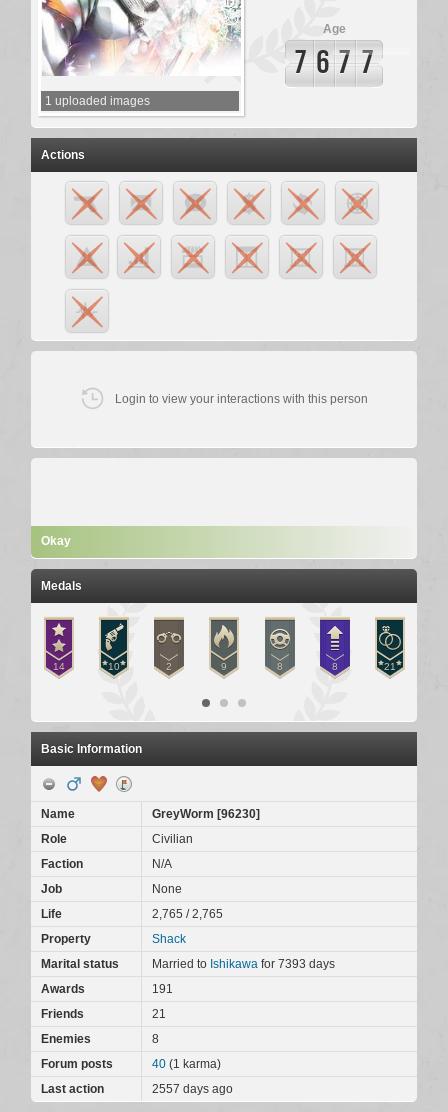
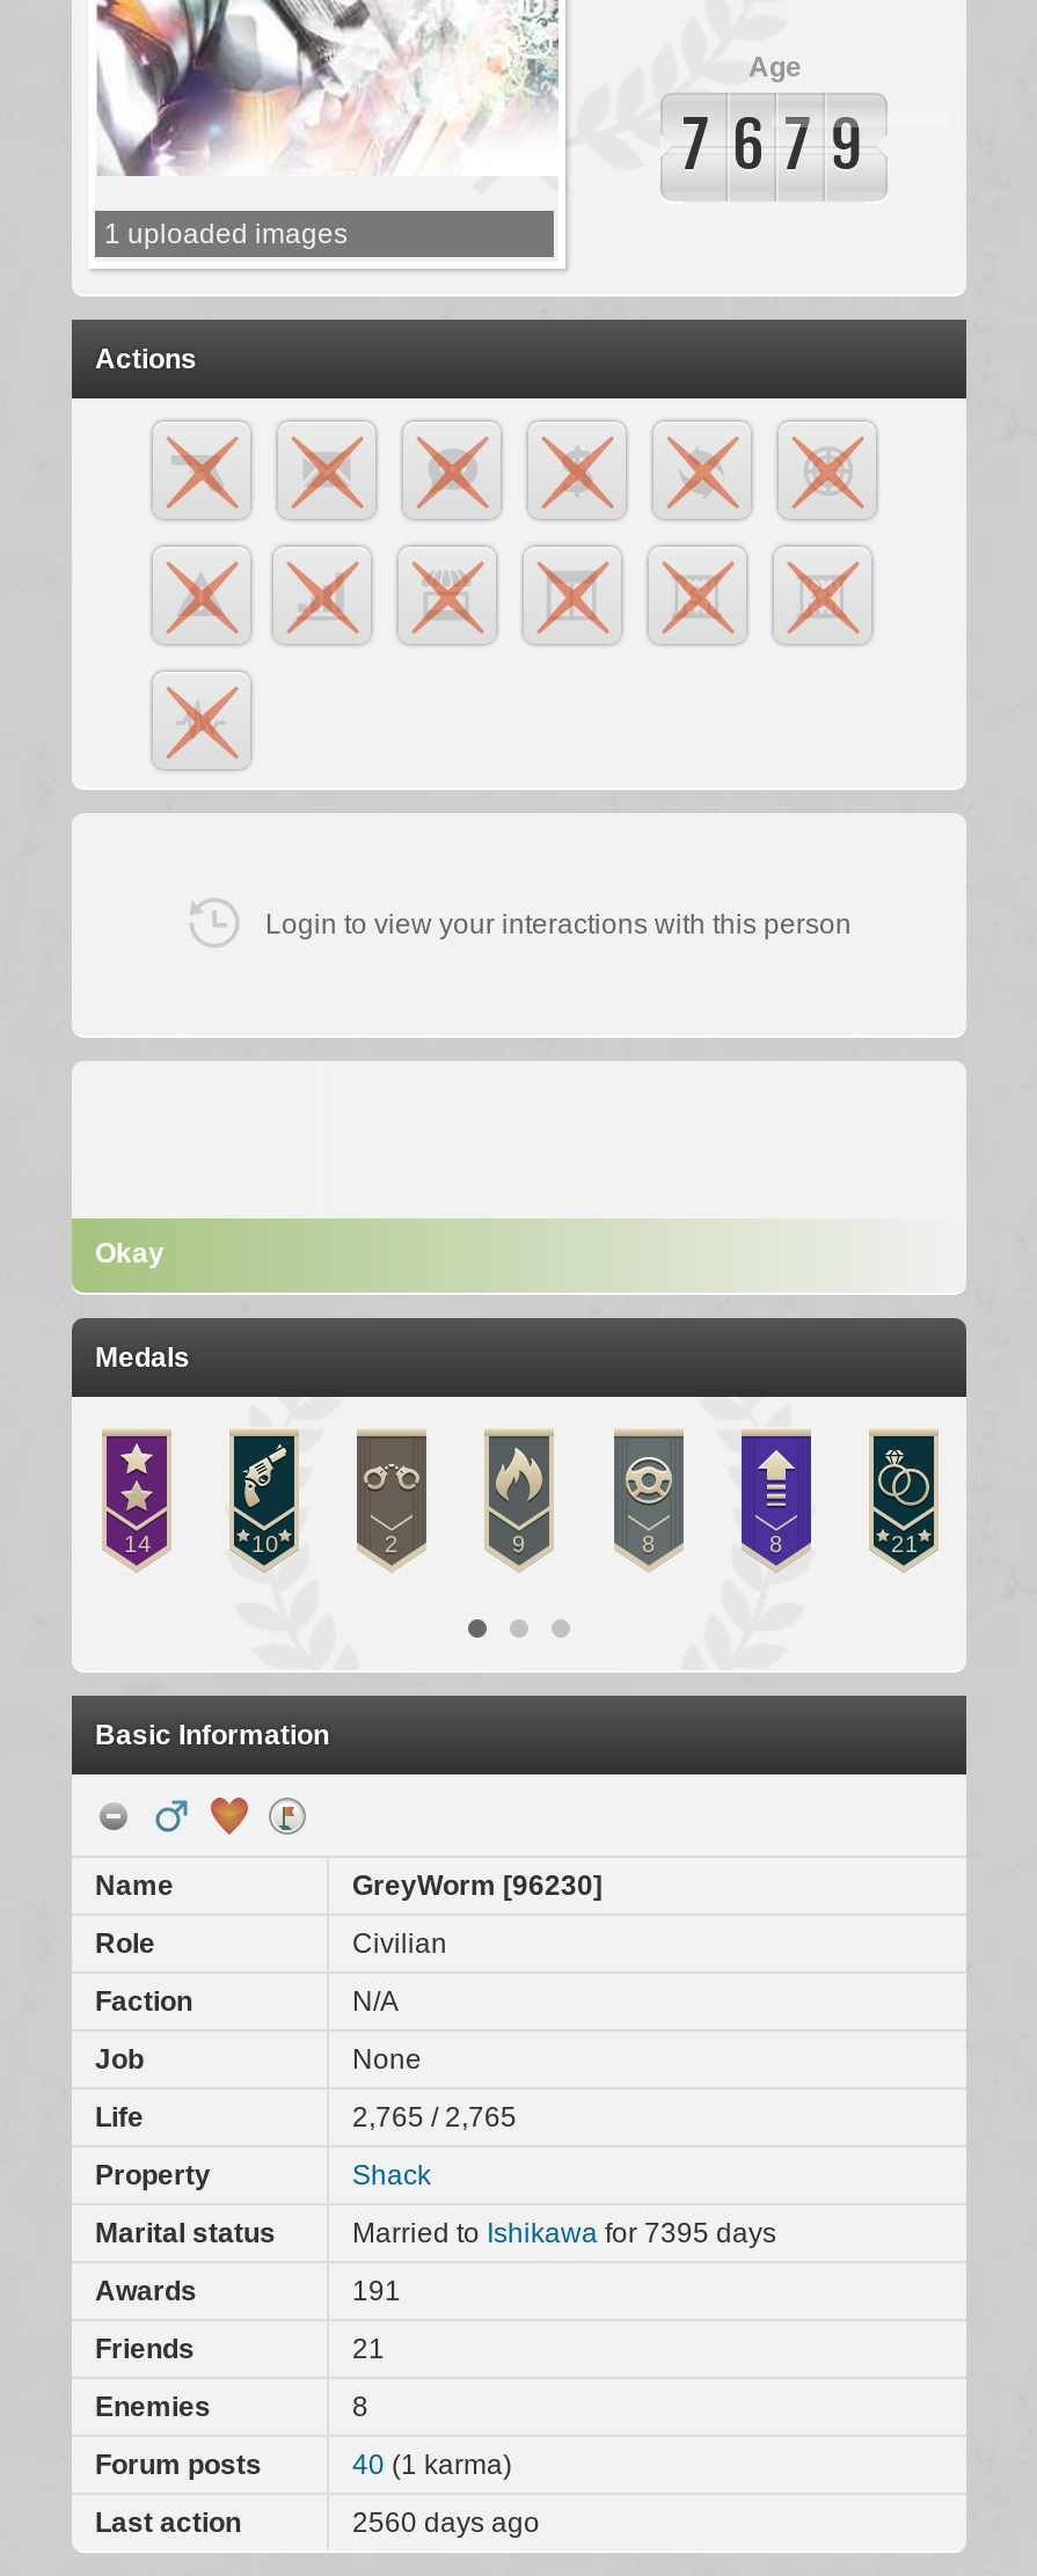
- 7 6 7 7
+ 7 6 7 9

- Married to Ishikawa for 7393 days
+ Married to Ishikawa for 7395 days

- 2557 days ago
+ 2560 days ago
